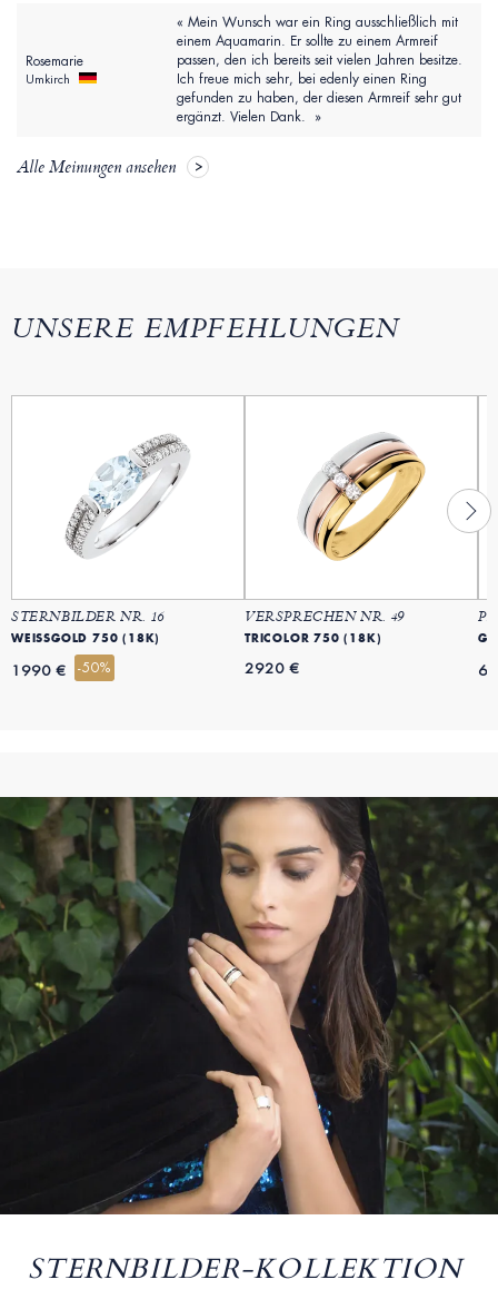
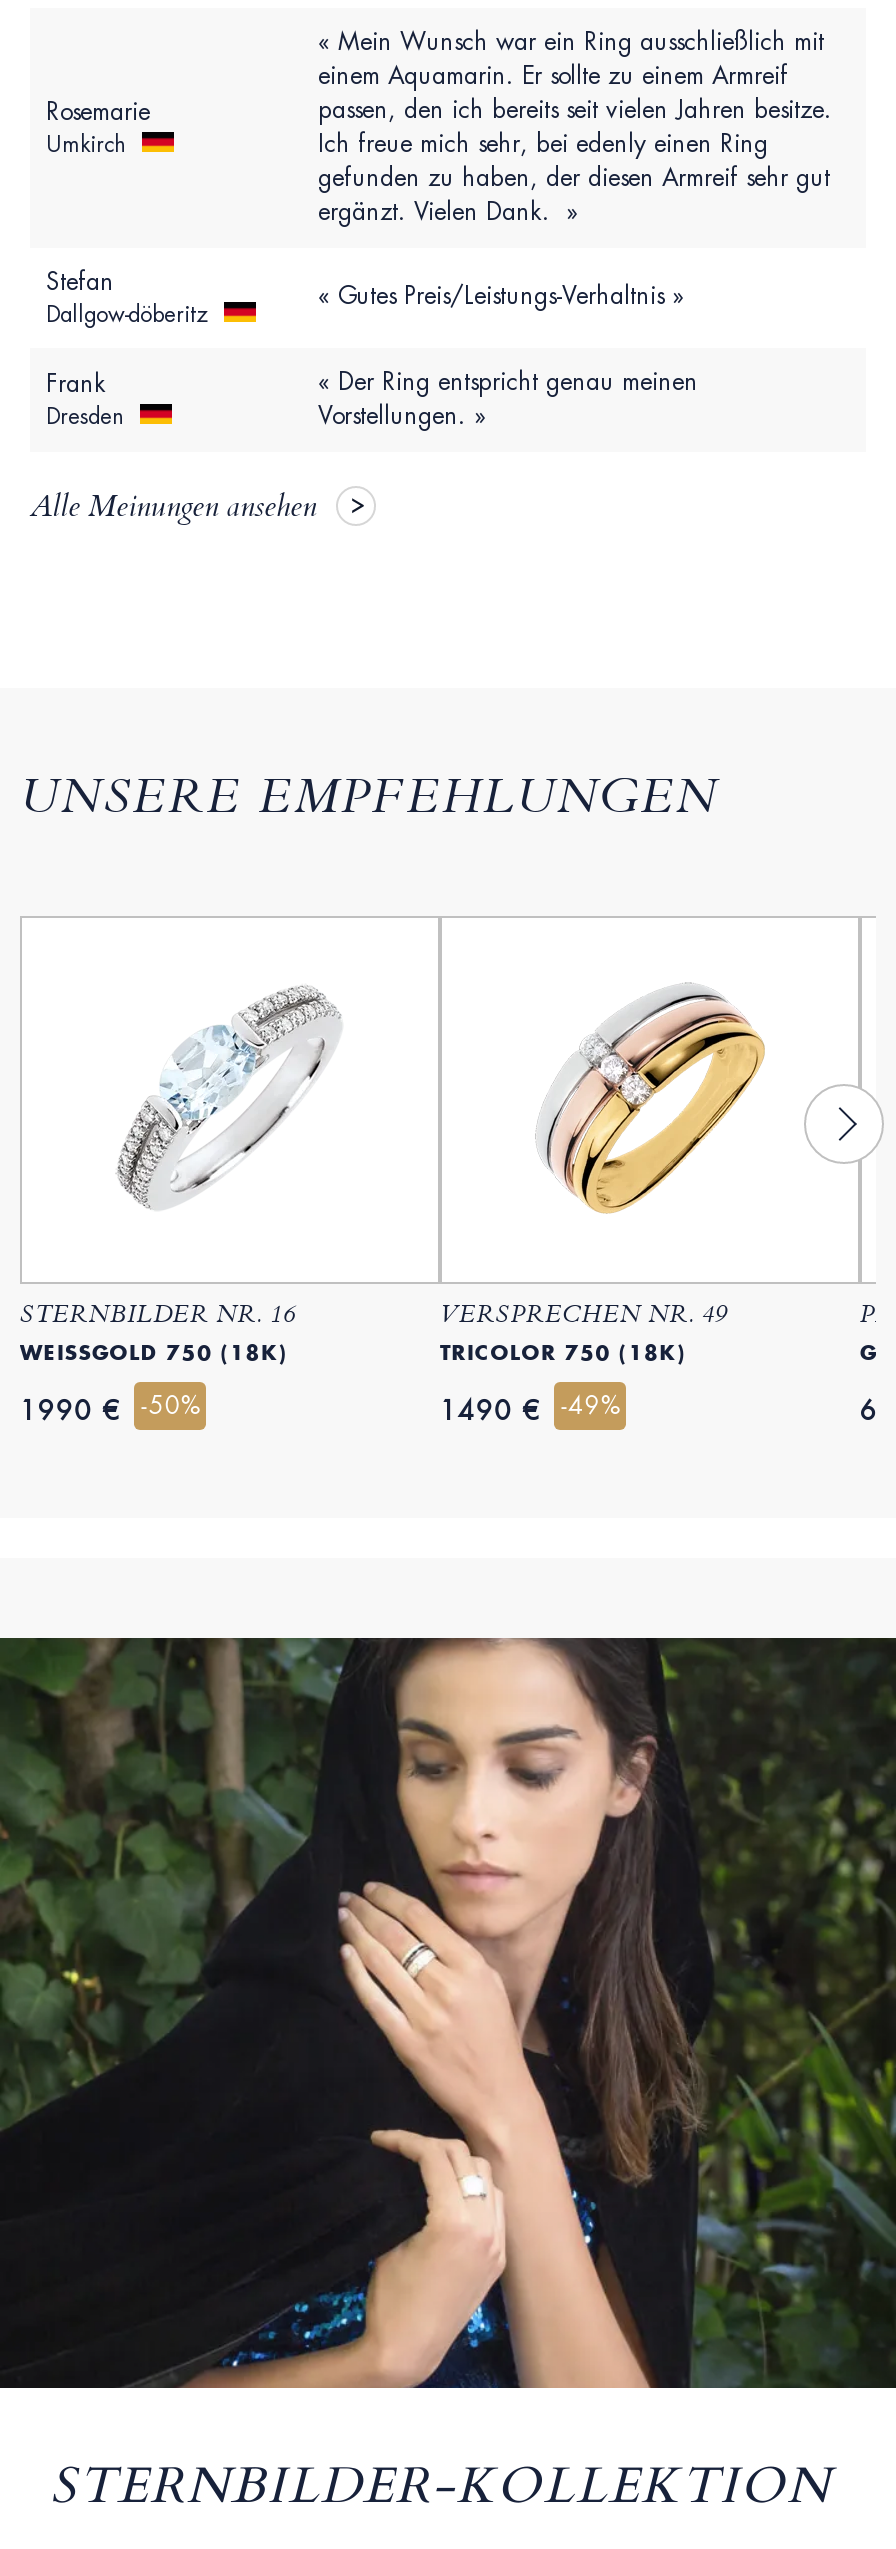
+ Stefan
+ Dallgow-döberitz

+ « Gutes Preis/Leistungs-Verhaltnis »
+ Frank
+ Dresden

+ « Der Ring entspricht genau meinen
+ Vorstellungen. »

- 2920 €
+ 1490 €
+ -49%
